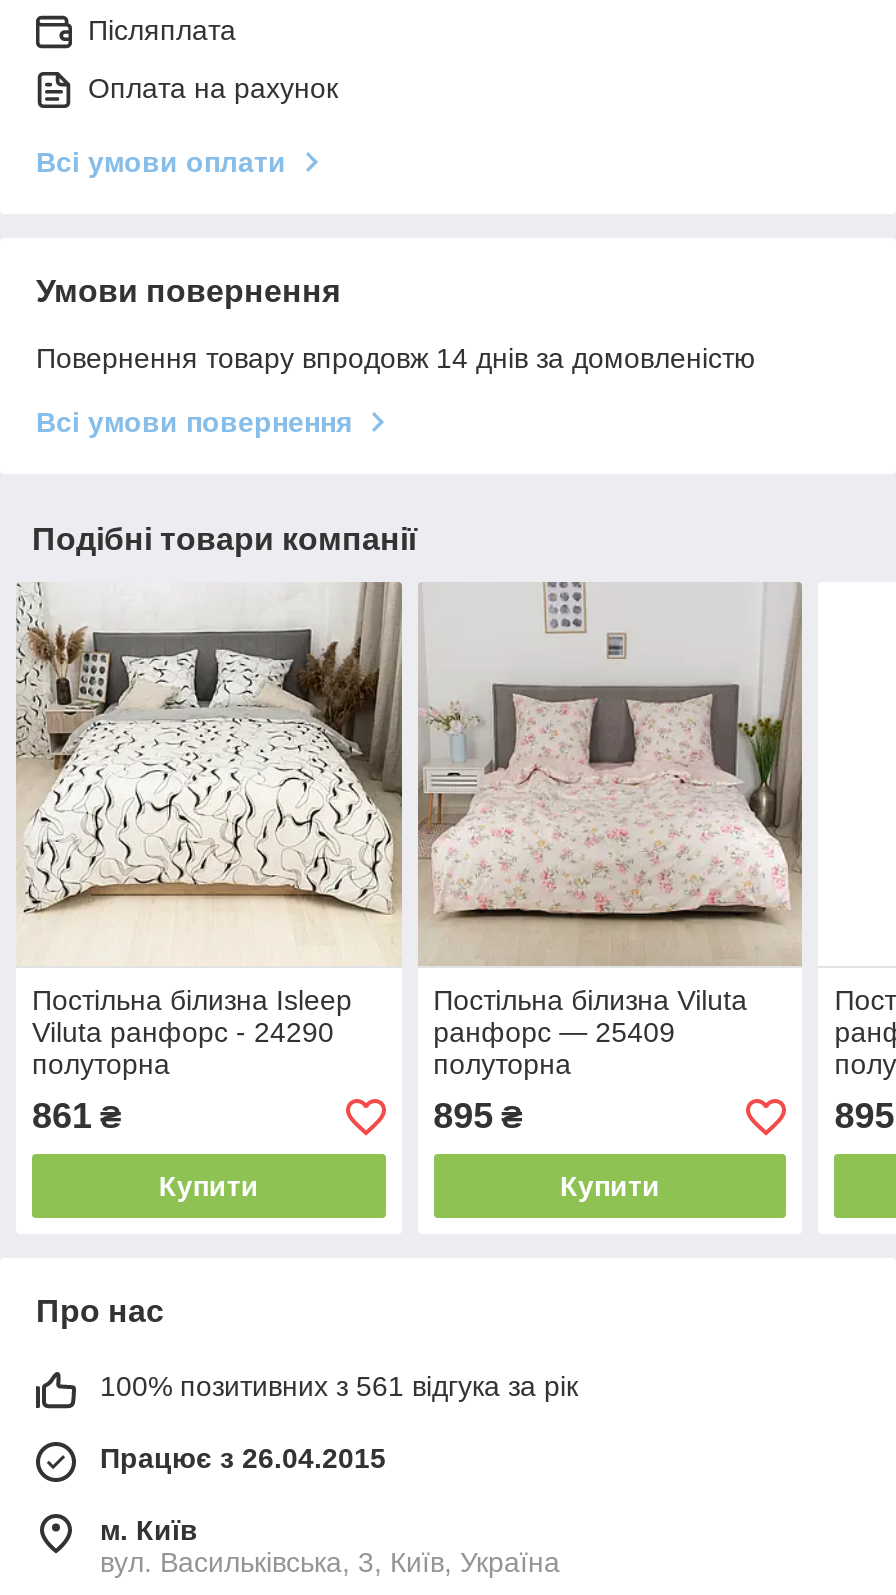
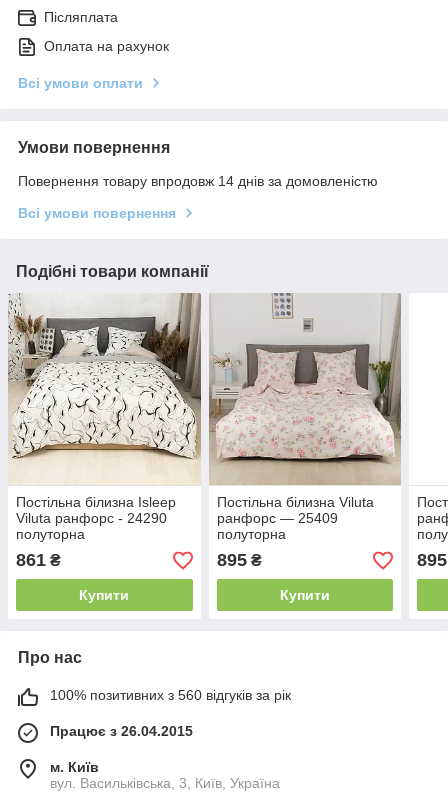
- 100% позитивних з 561 відгука за рік
+ 100% позитивних з 560 відгуків за рік
